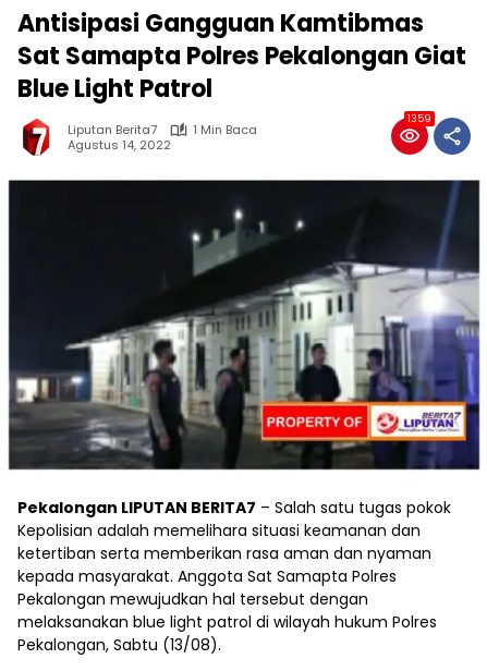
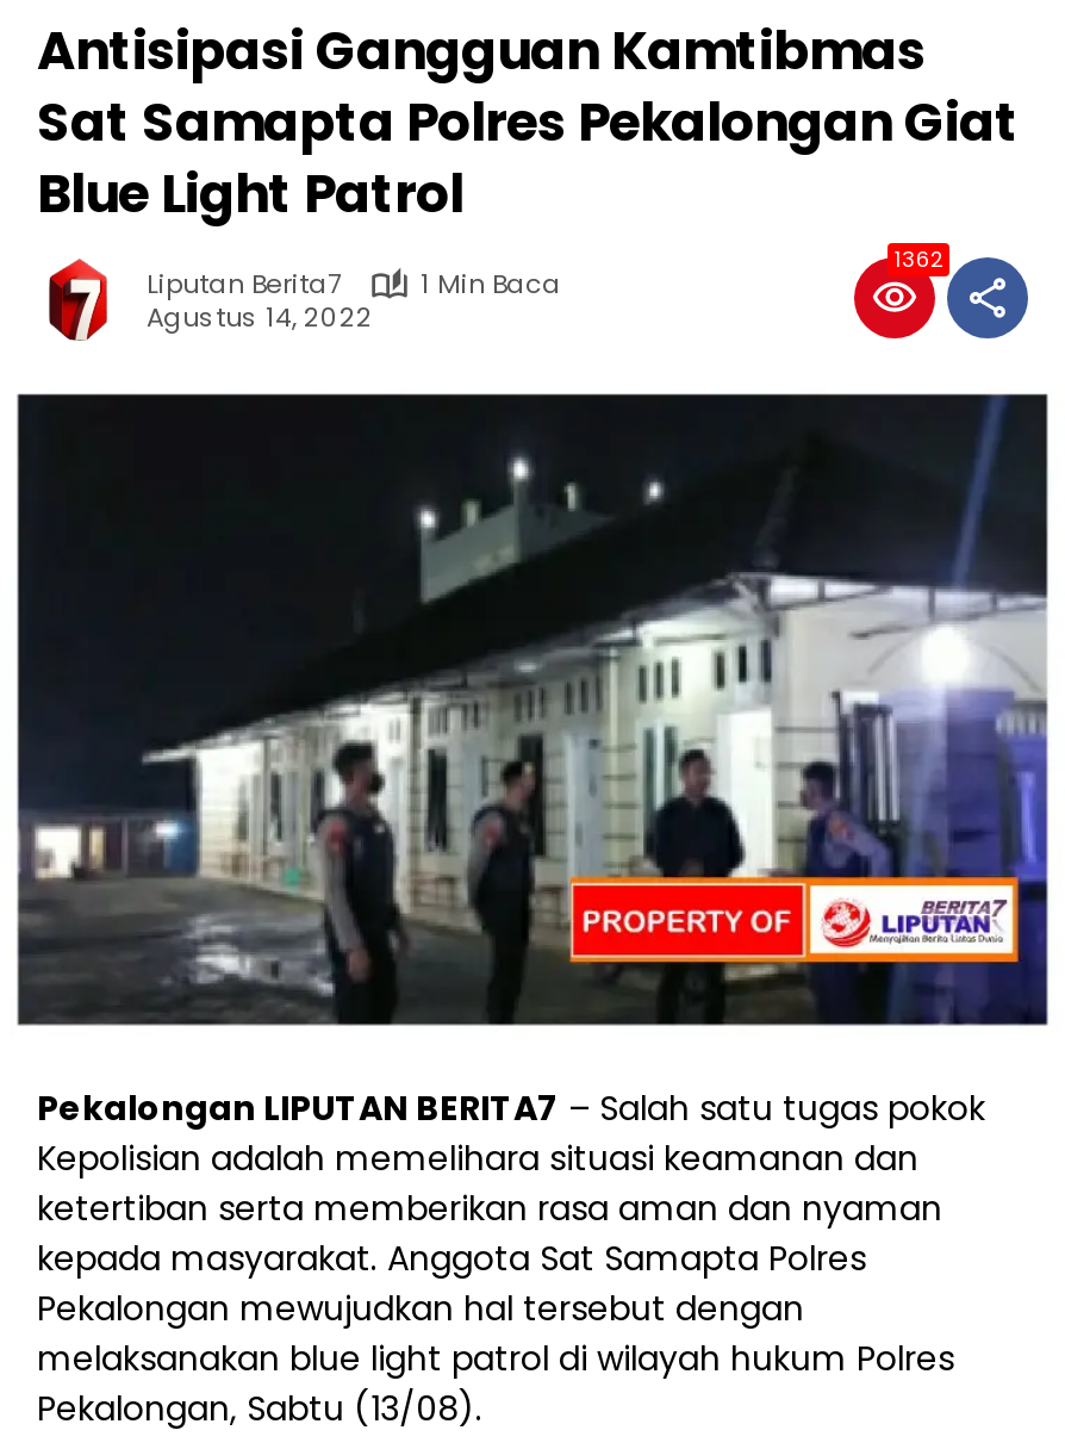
- 1359
+ 1362
